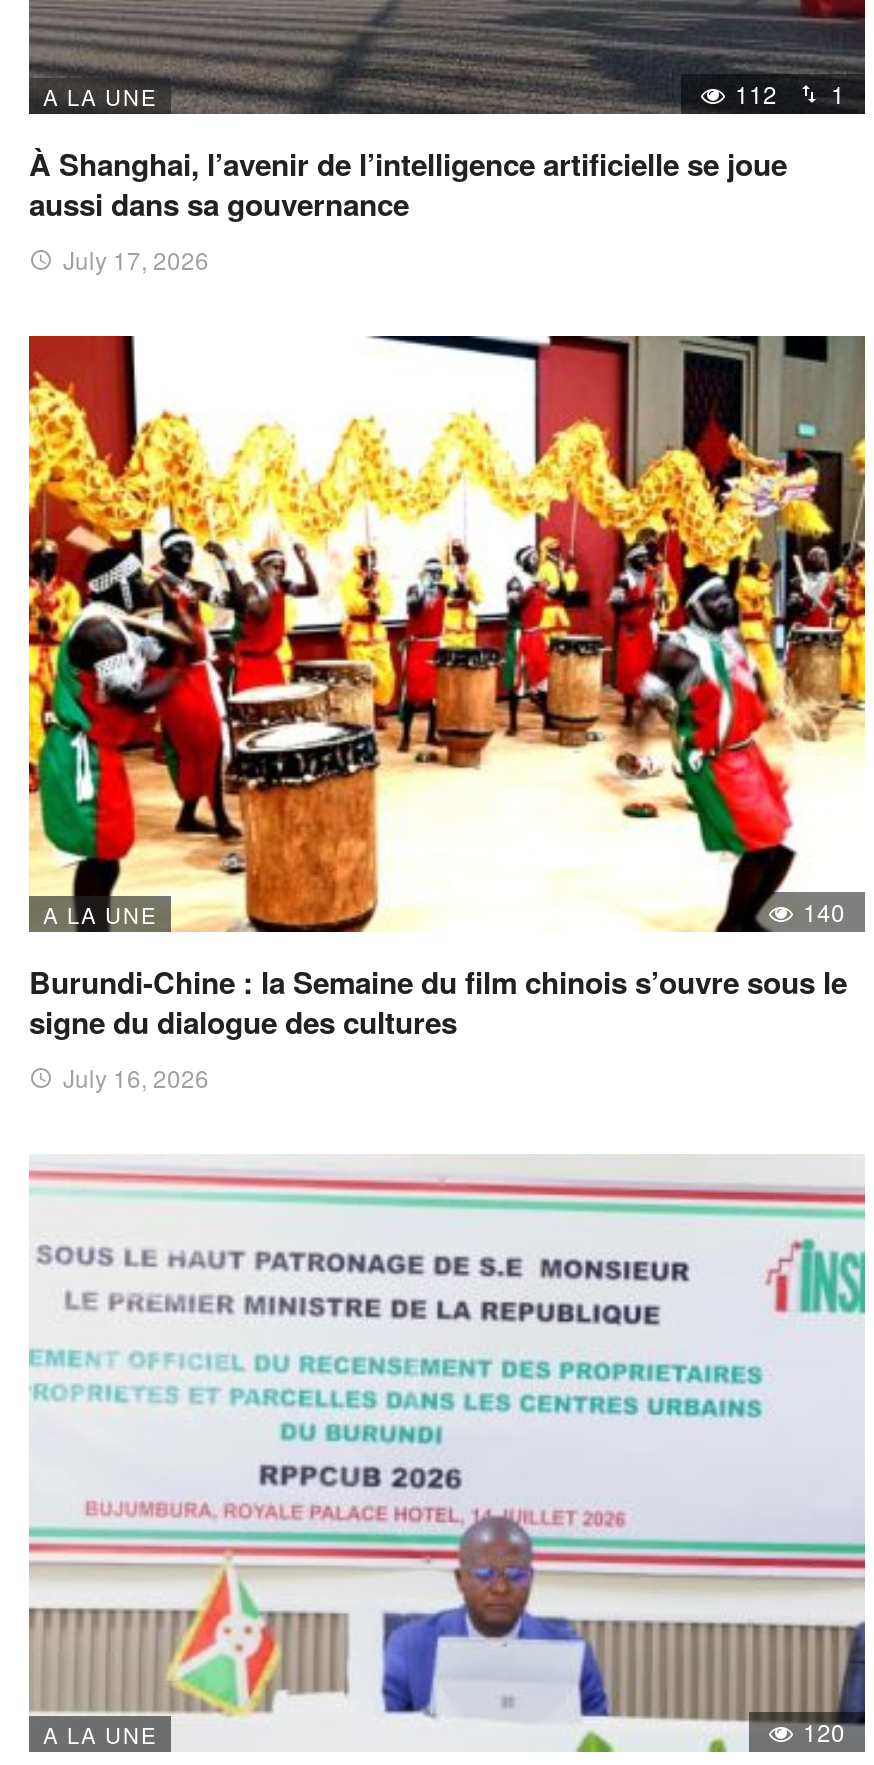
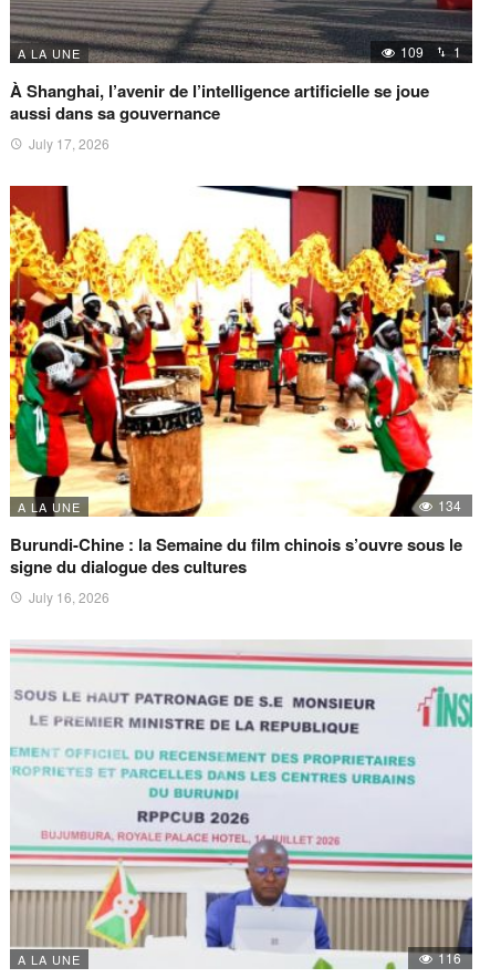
- 112 1
+ 109 1

- 140
+ 134

- 120
+ 116
